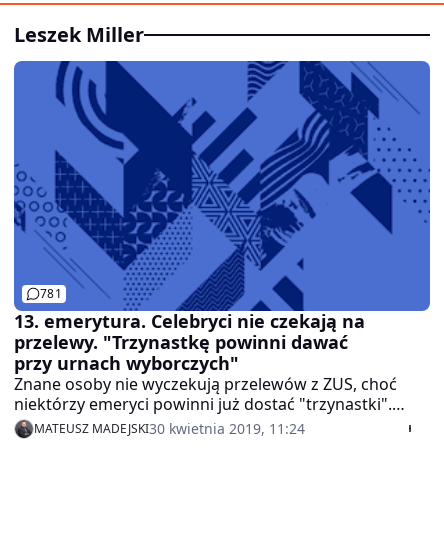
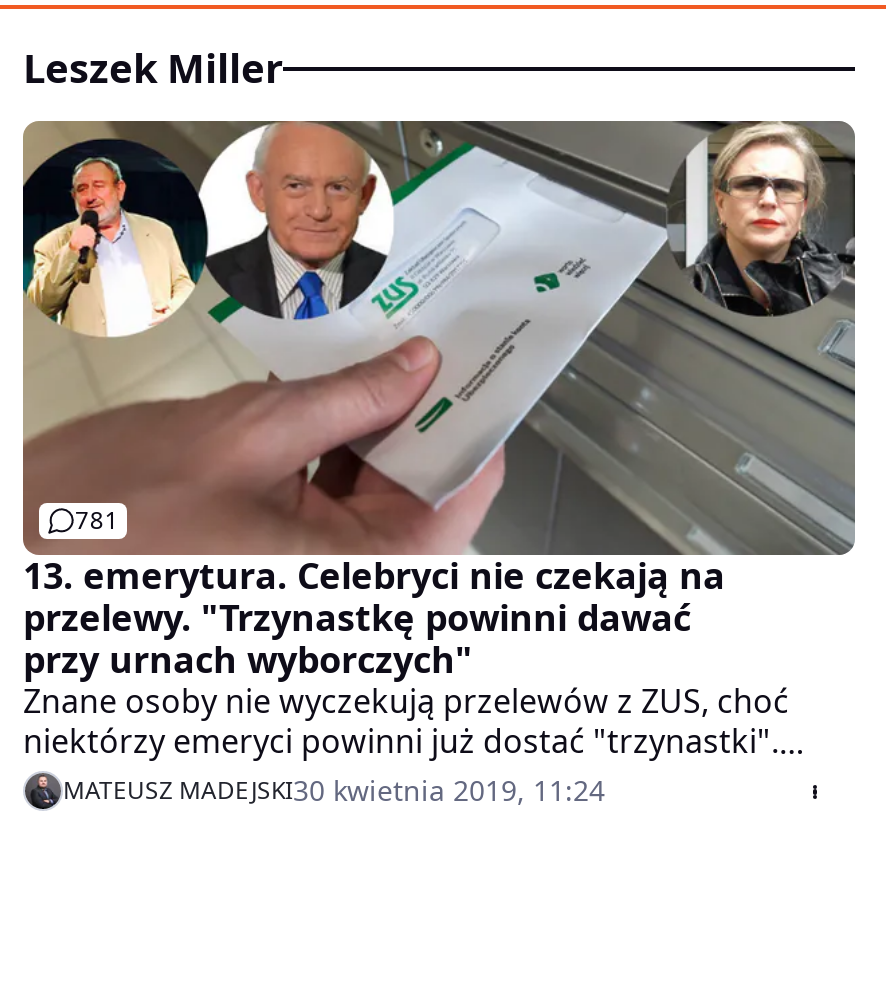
- [image]
+ [image]
